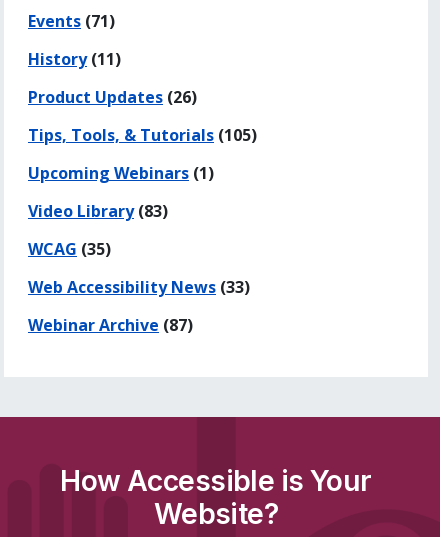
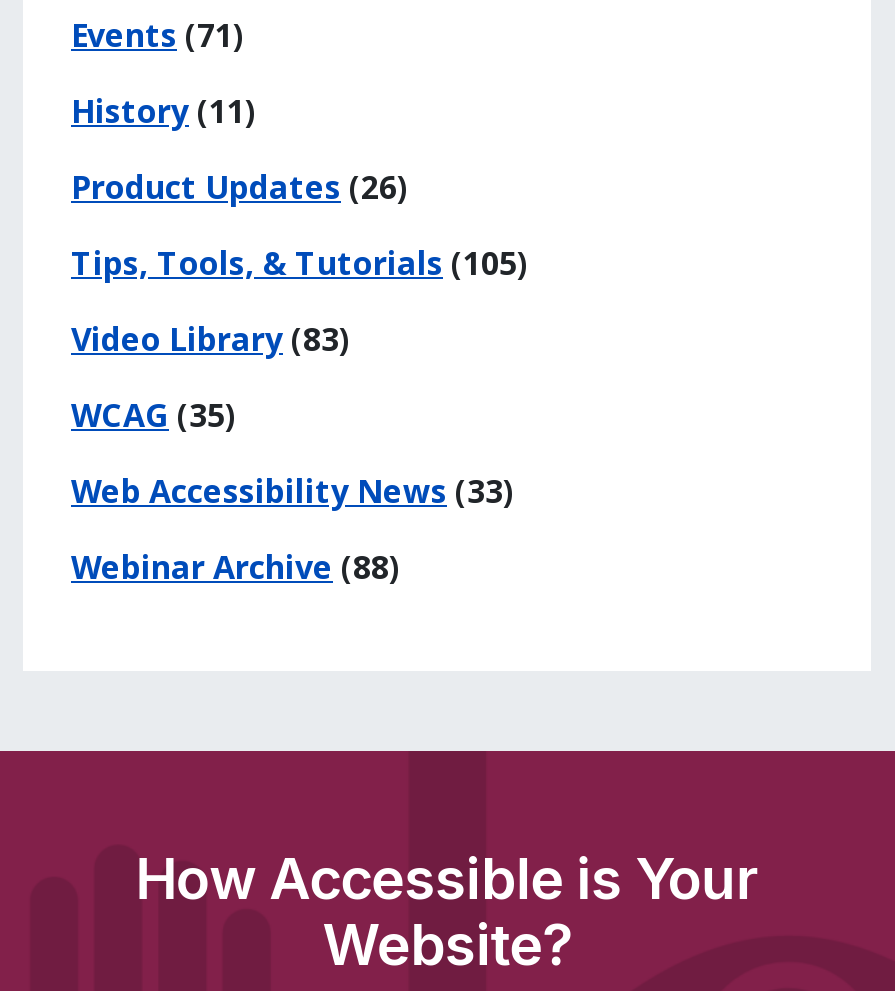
- Upcoming Webinars (1)

- Webinar Archive (87)
+ Webinar Archive (88)
